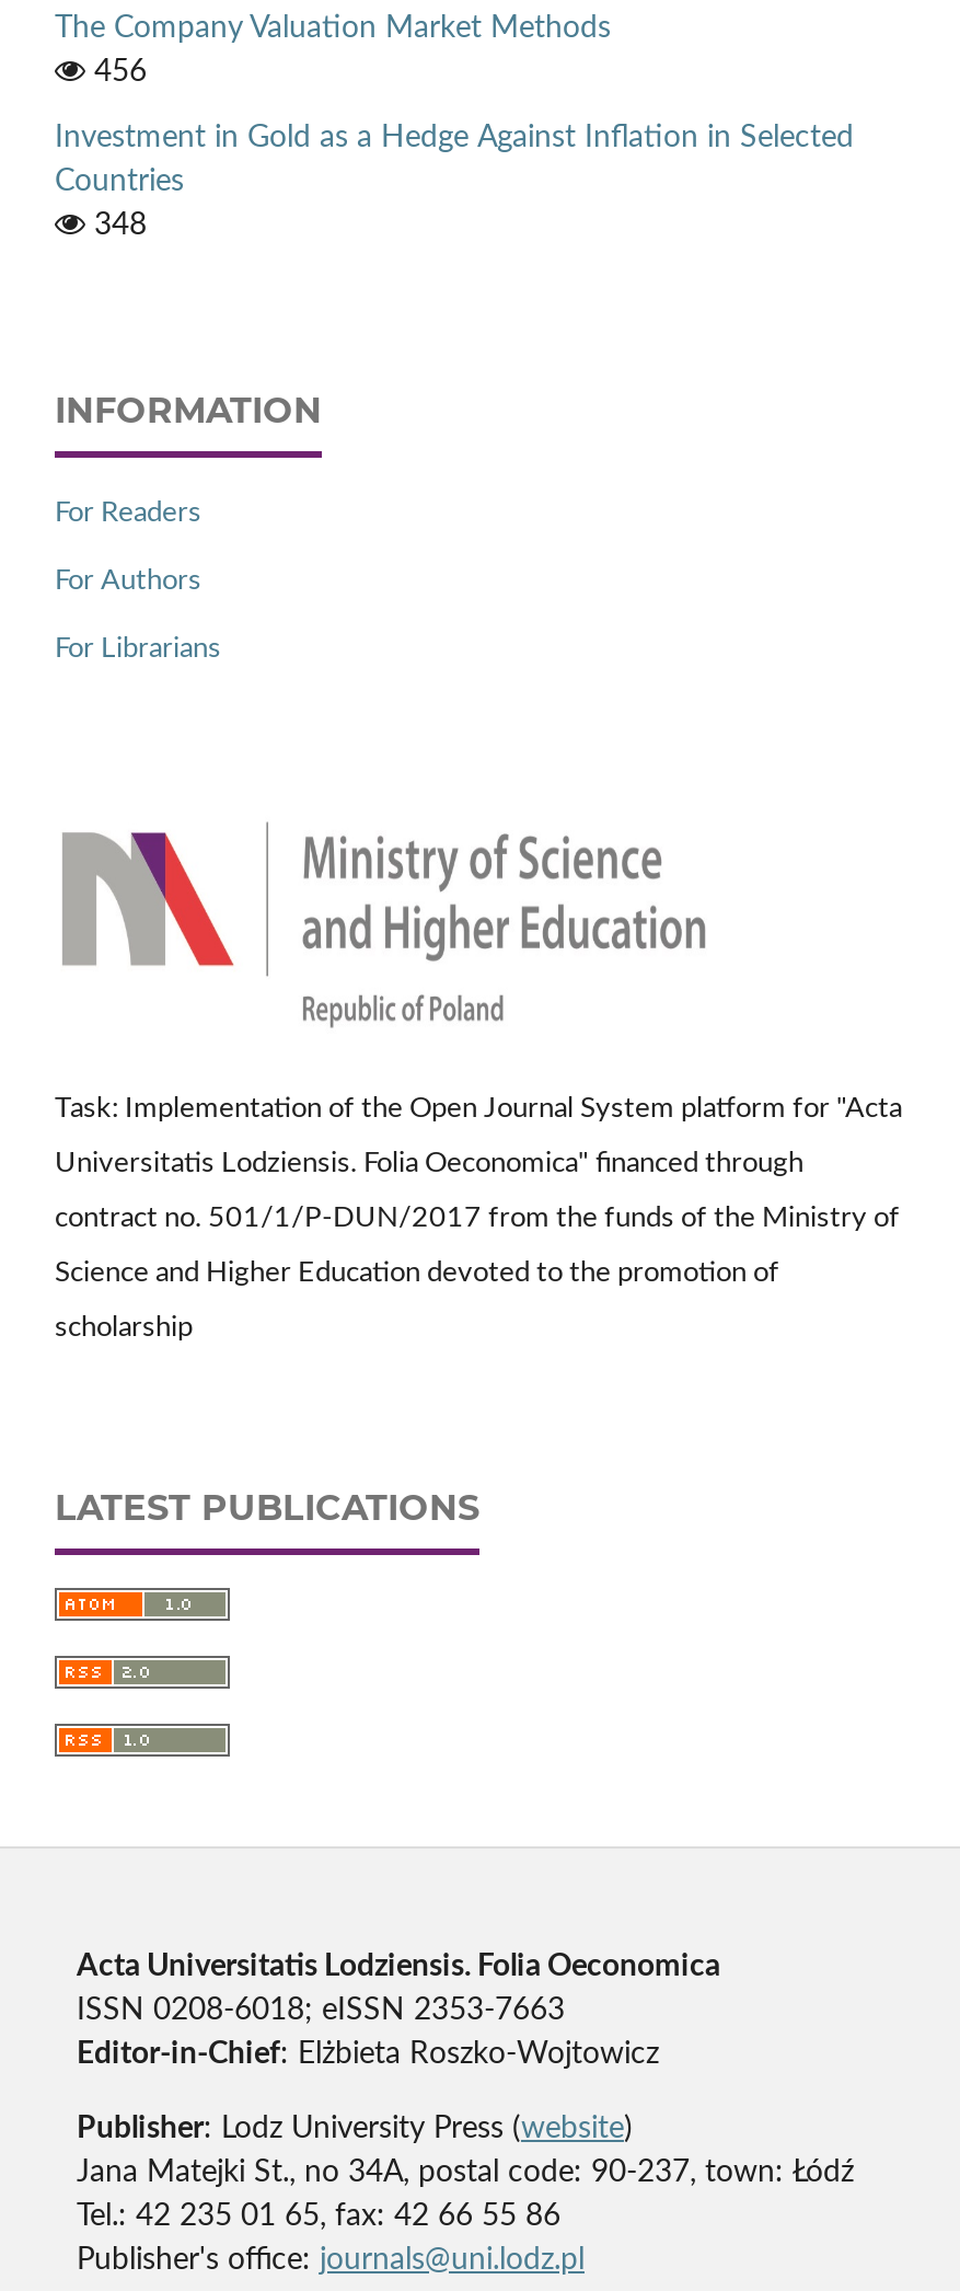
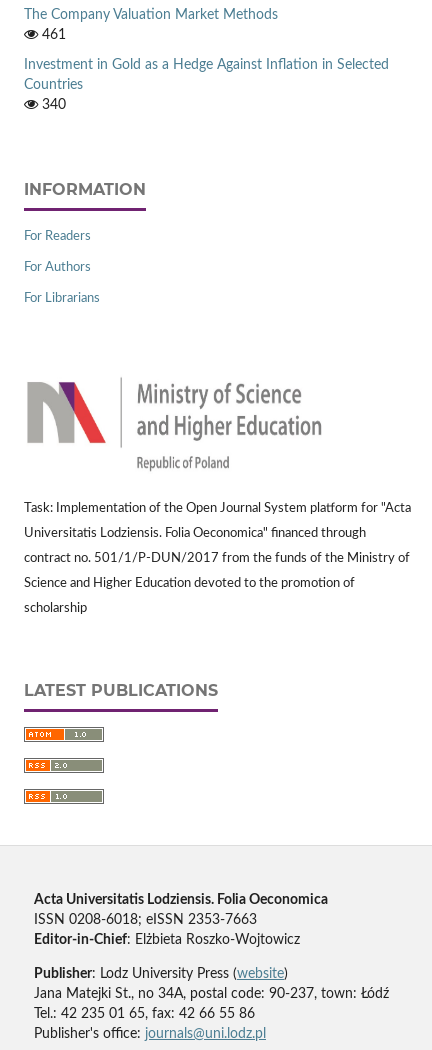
- 456
+ 461

- 348
+ 340
